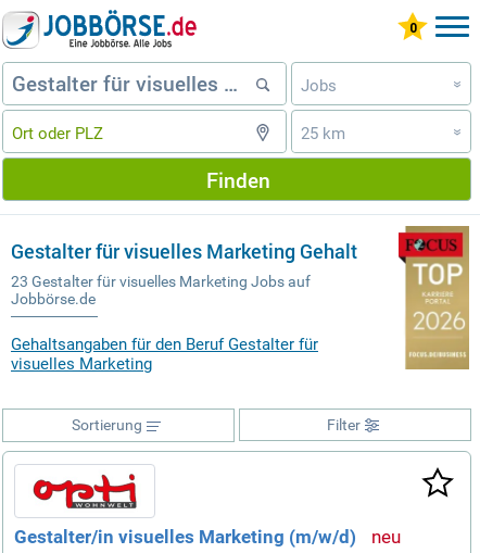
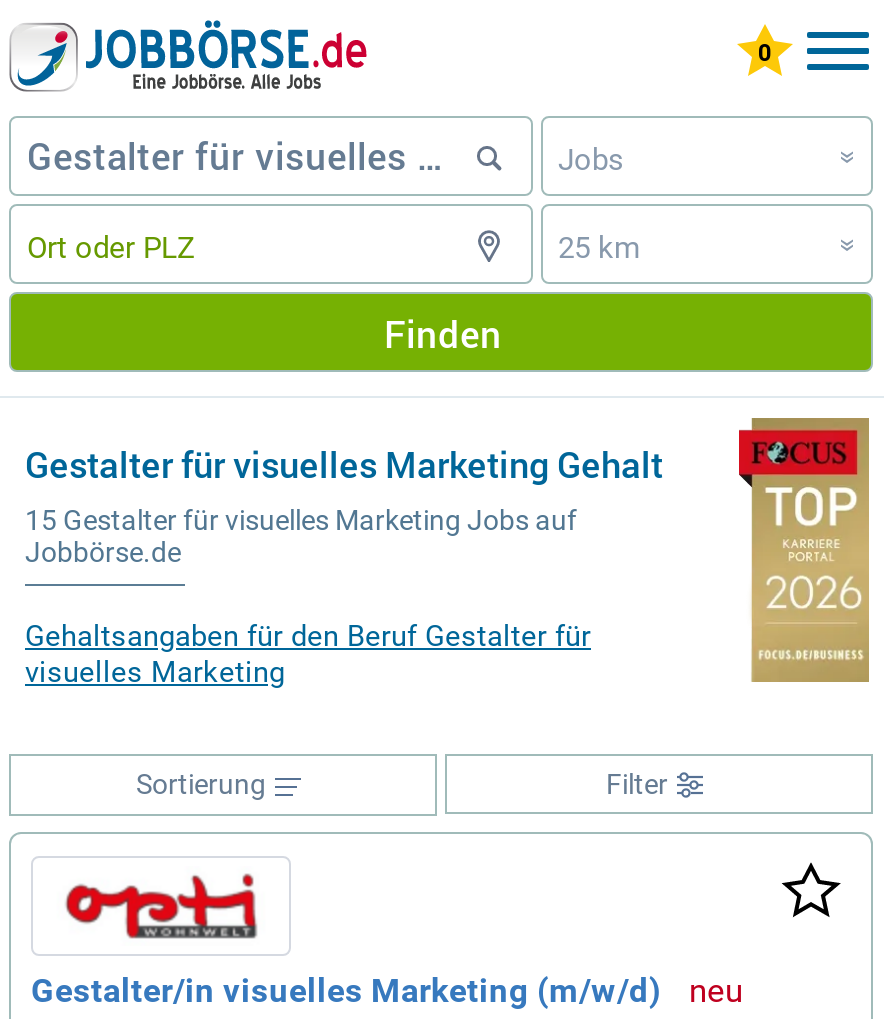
- 23 Gestalter für visuelles Marketing Jobs auf
+ 15 Gestalter für visuelles Marketing Jobs auf
